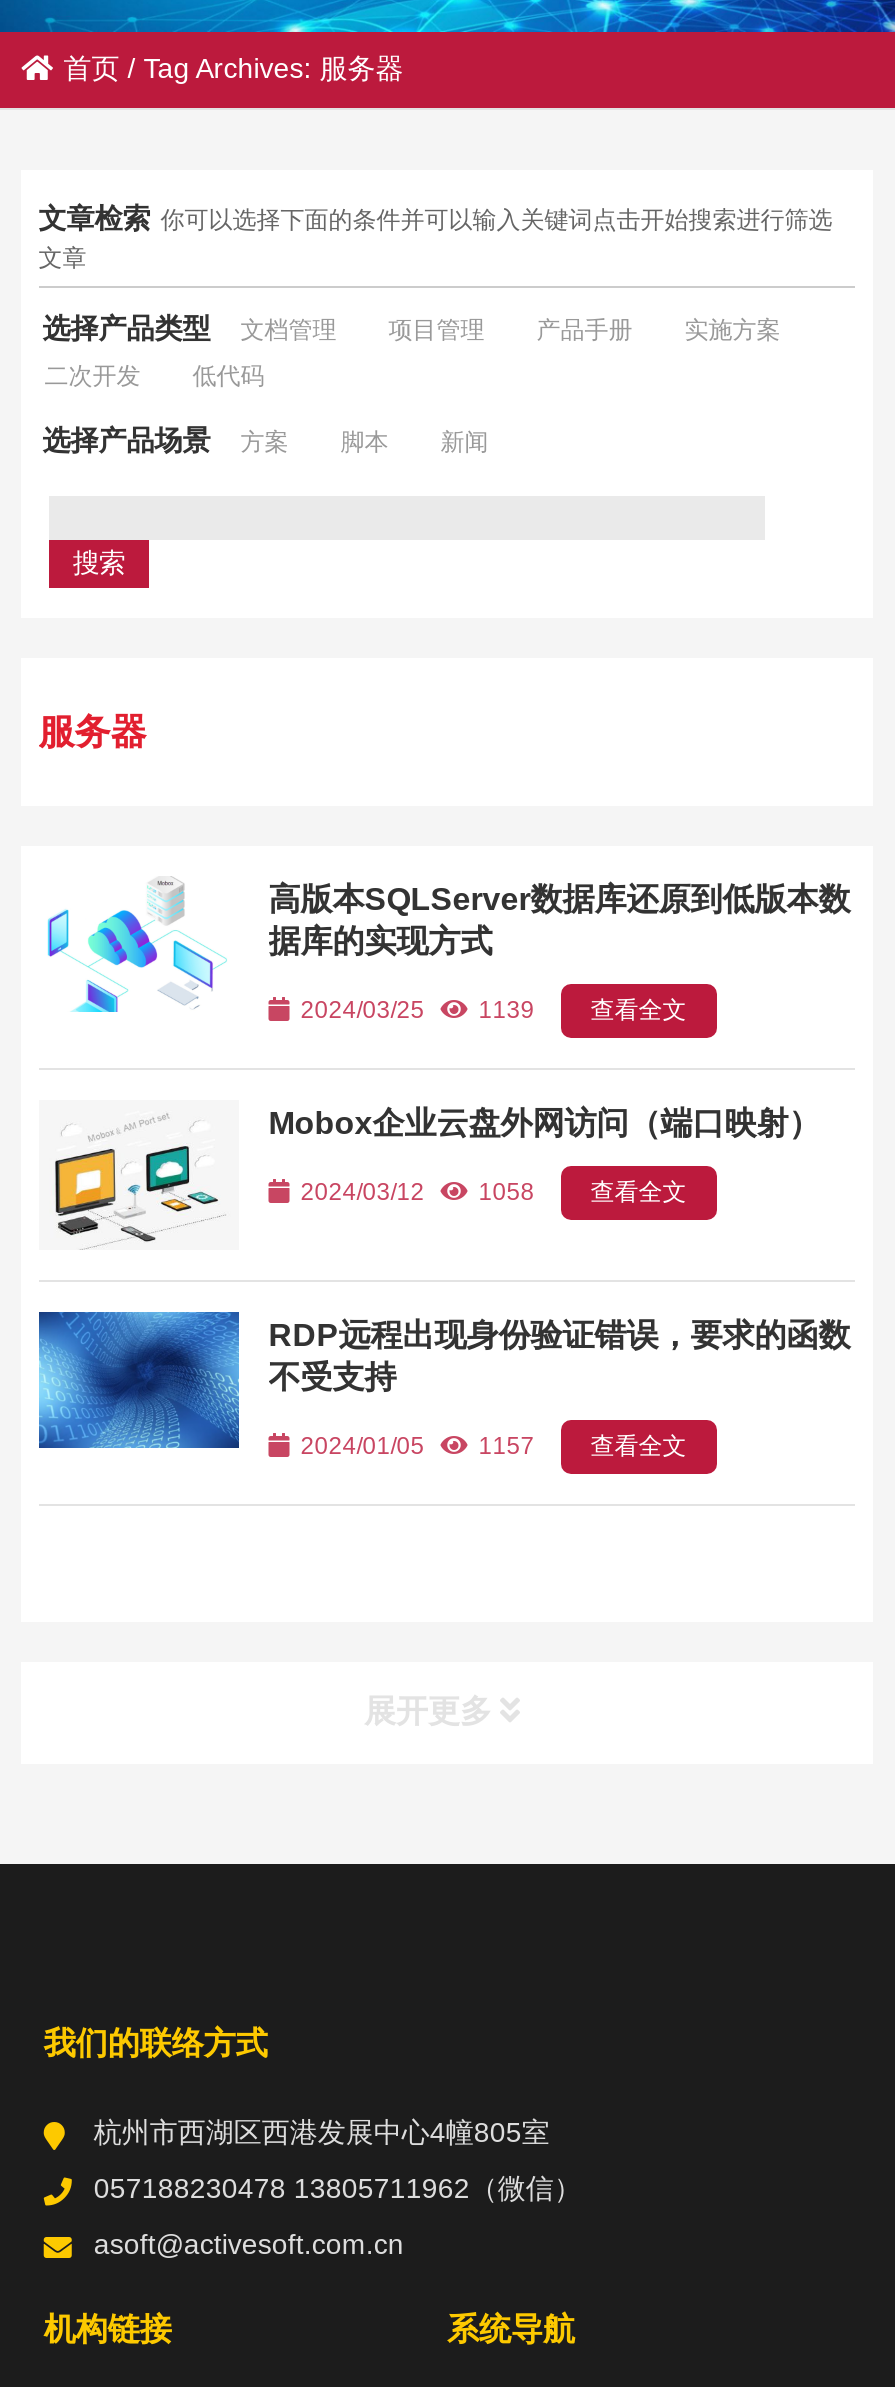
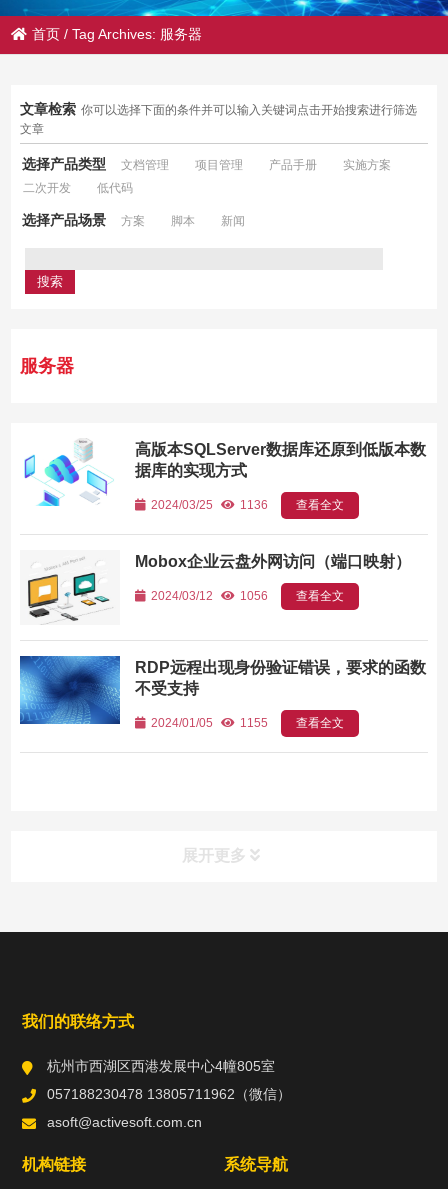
- 2024/03/25 1139 查看全文
+ 2024/03/25 1136 查看全文

- 2024/03/12 1058 查看全文
+ 2024/03/12 1056 查看全文

- 2024/01/05 1157 查看全文
+ 2024/01/05 1155 查看全文
